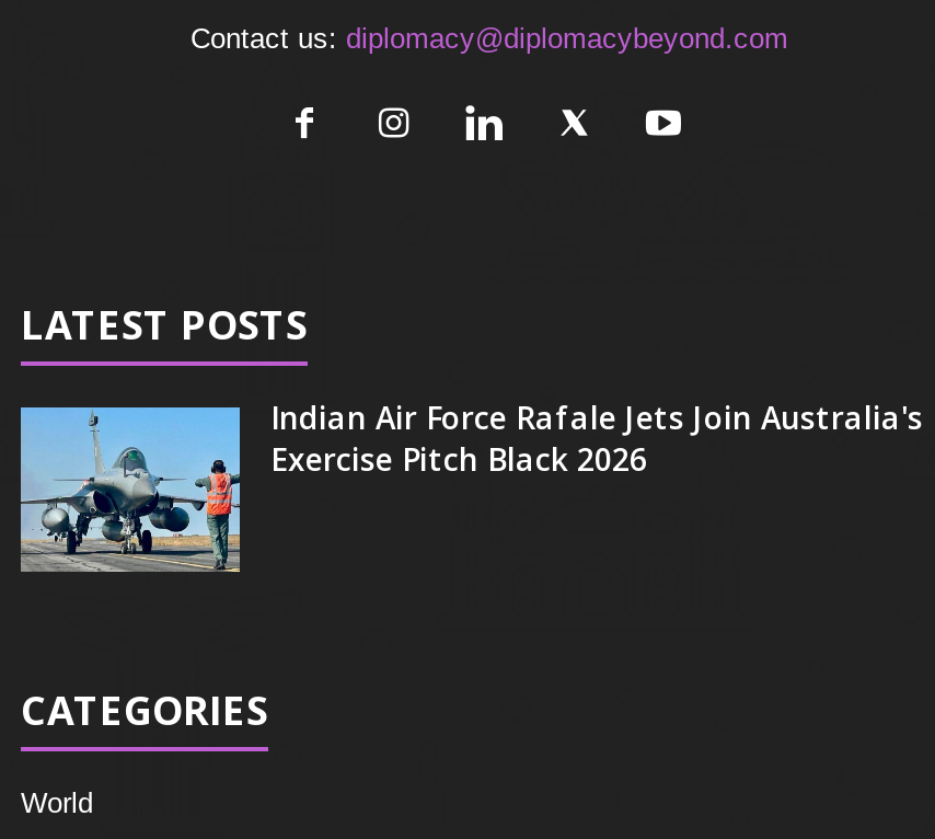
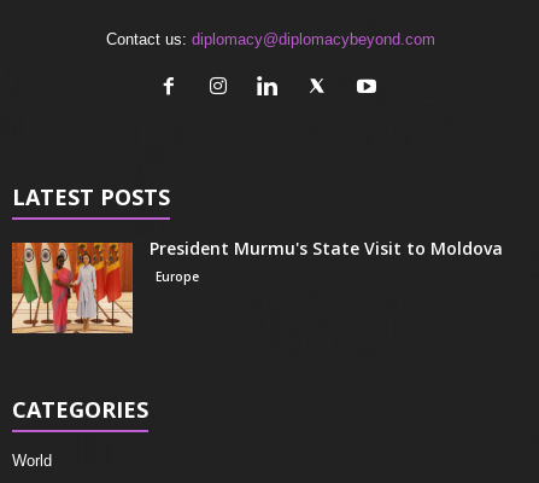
- [image]
- Indian Air Force Rafale Jets Join Australia's
- Exercise Pitch Black 2026
+ [image]
+ President Murmu's State Visit to Moldova
+ Europe
